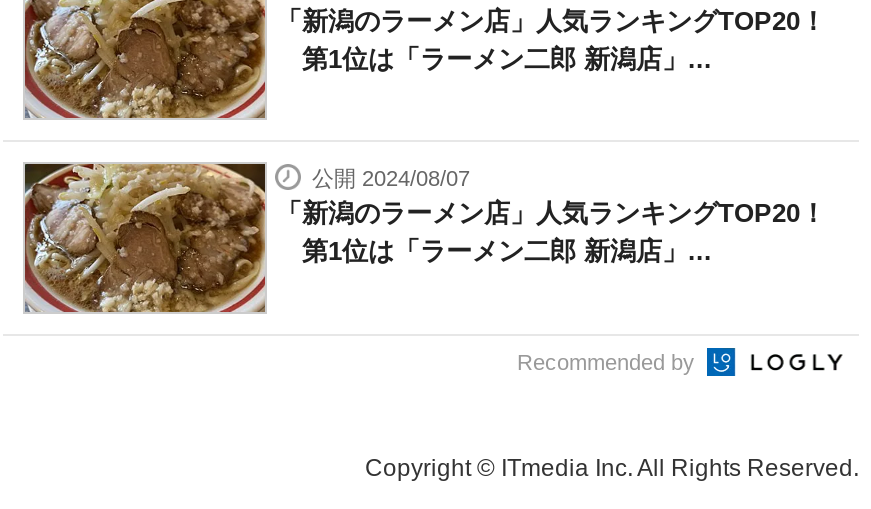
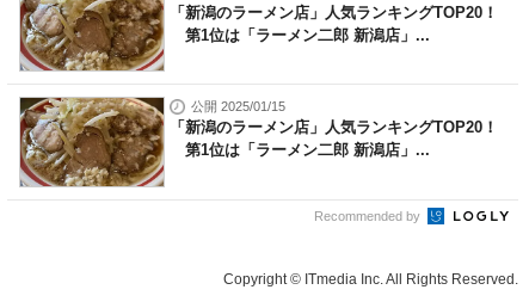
- 公開 2024/08/07
+ 公開 2025/01/15
